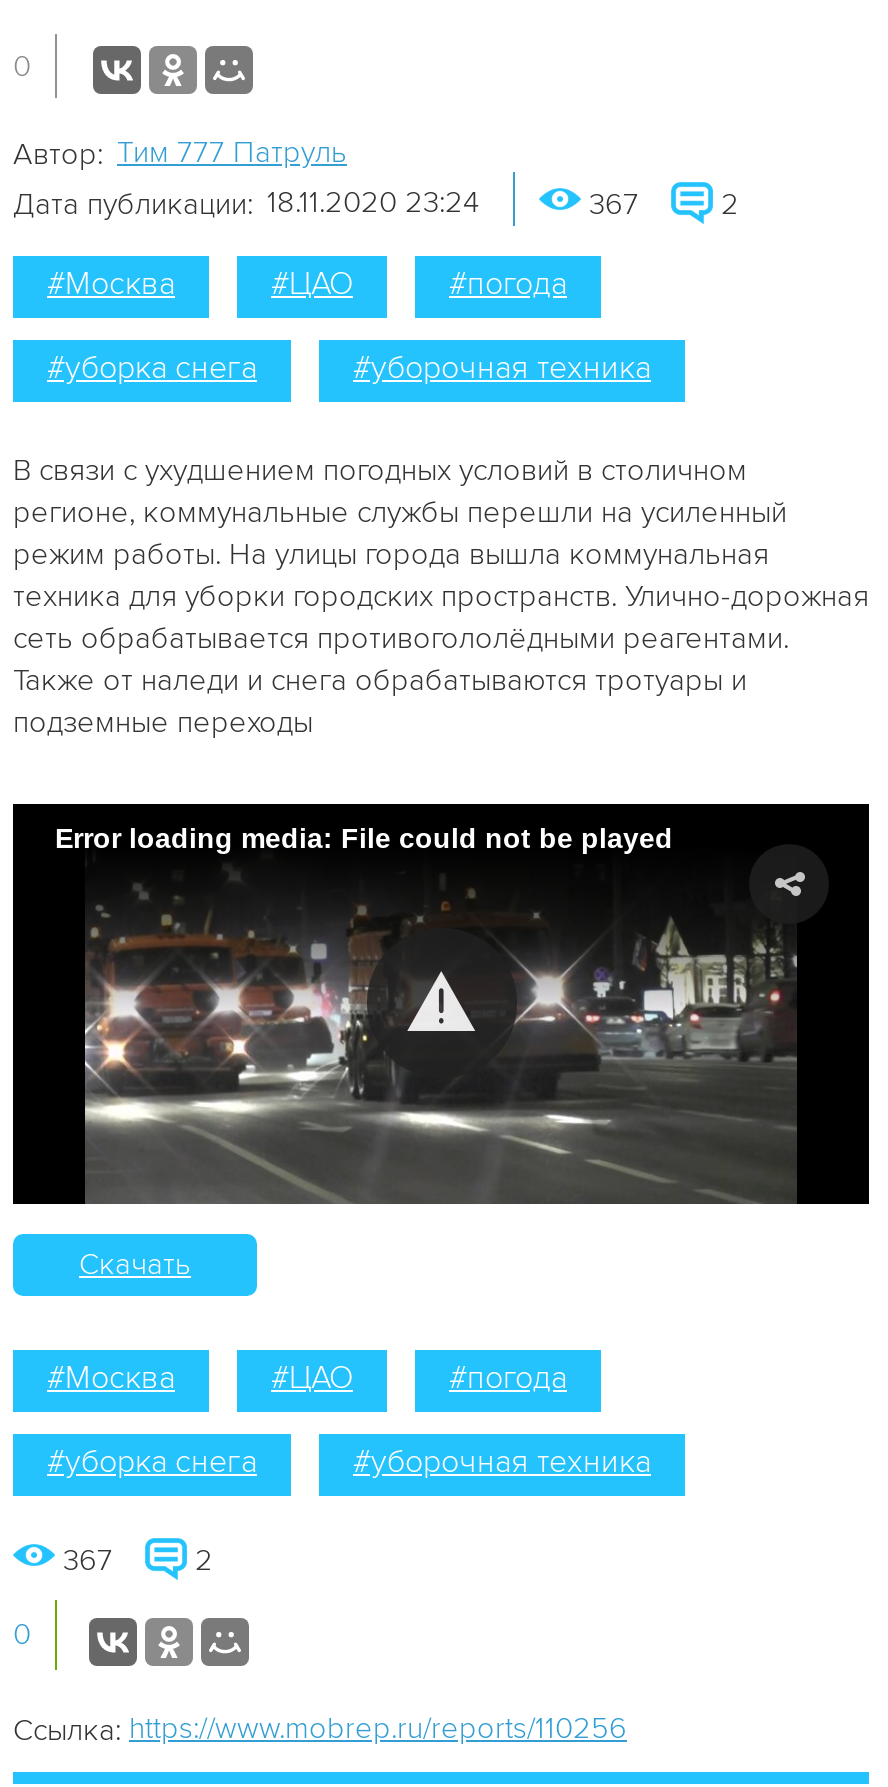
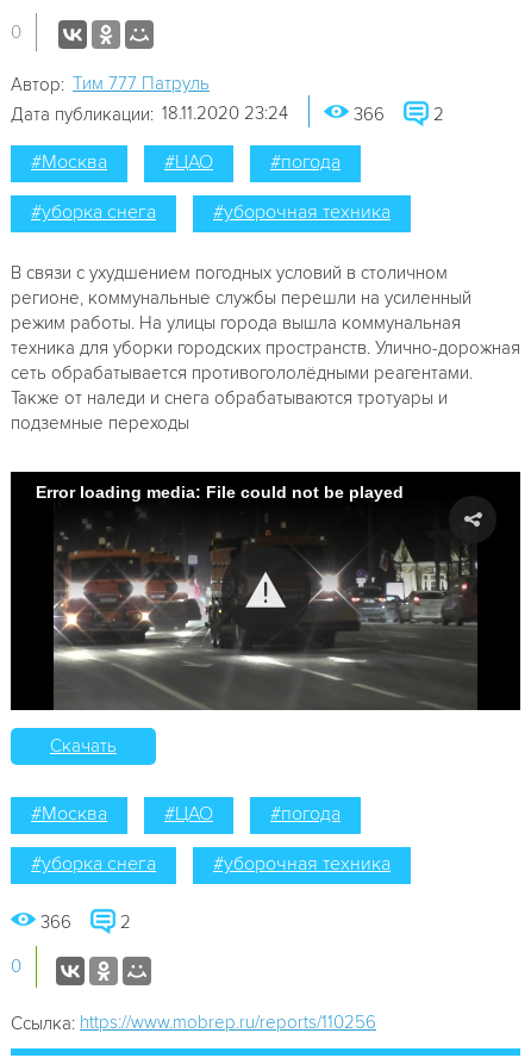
- 367
+ 366

- 367
+ 366
